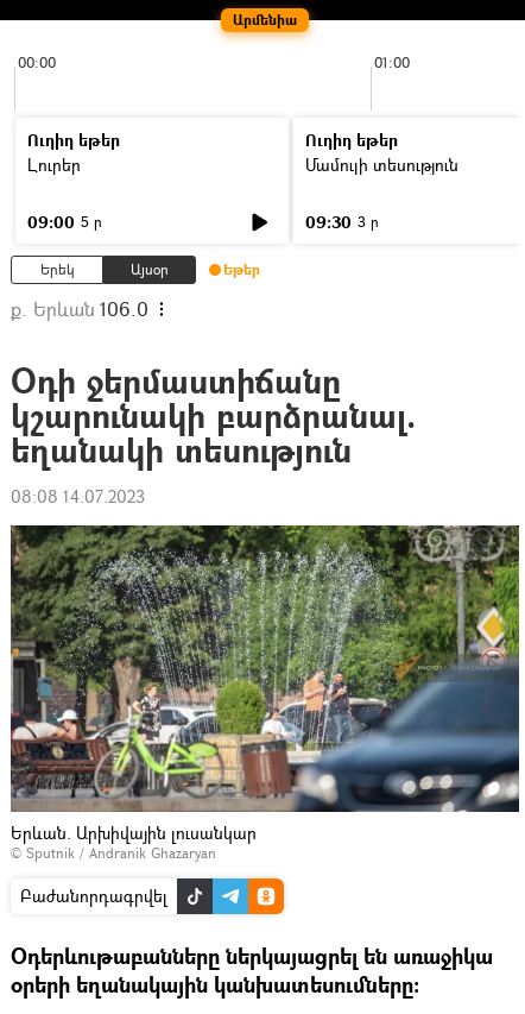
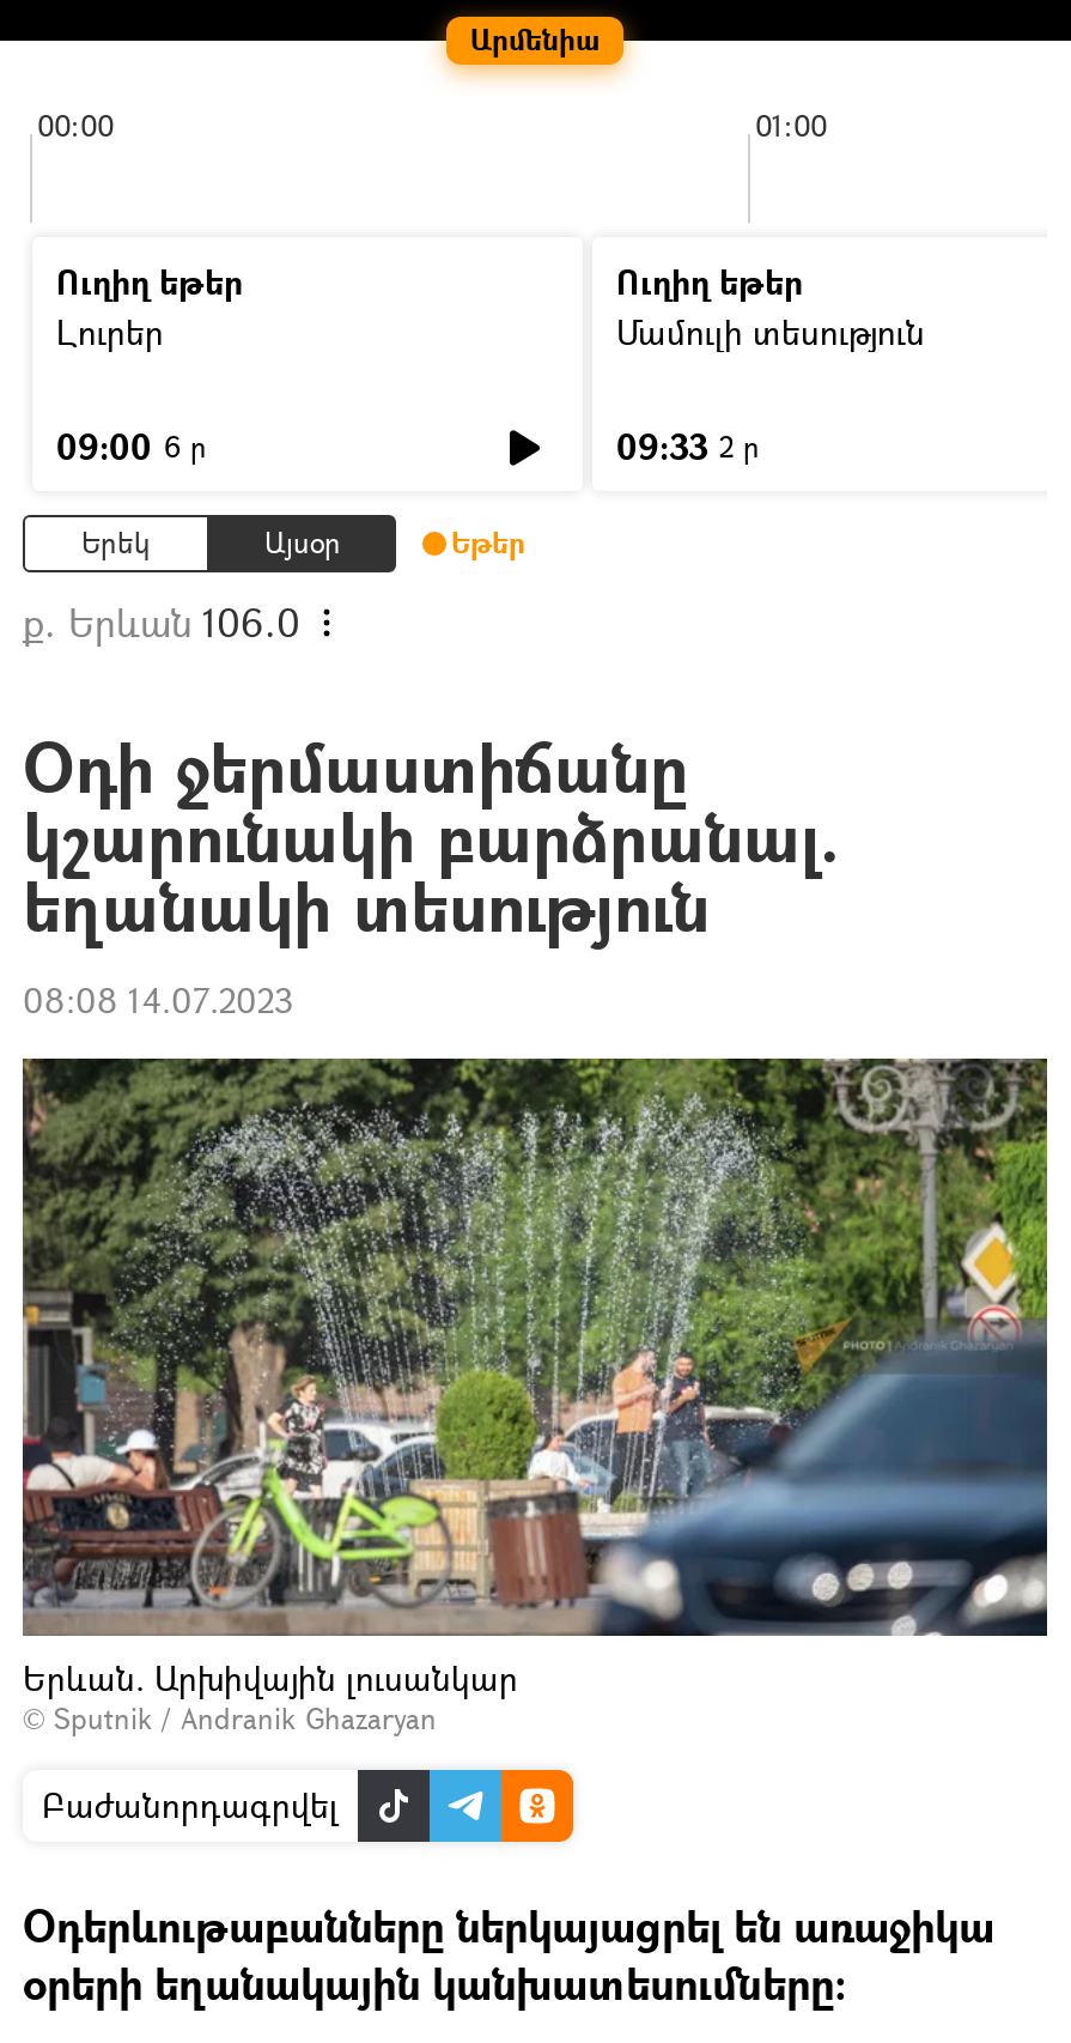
- 09:00 5 ր
+ 09:00 6 ր

- 09:30 3 ր
+ 09:33 2 ր
